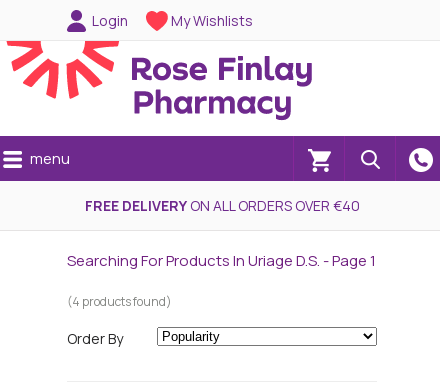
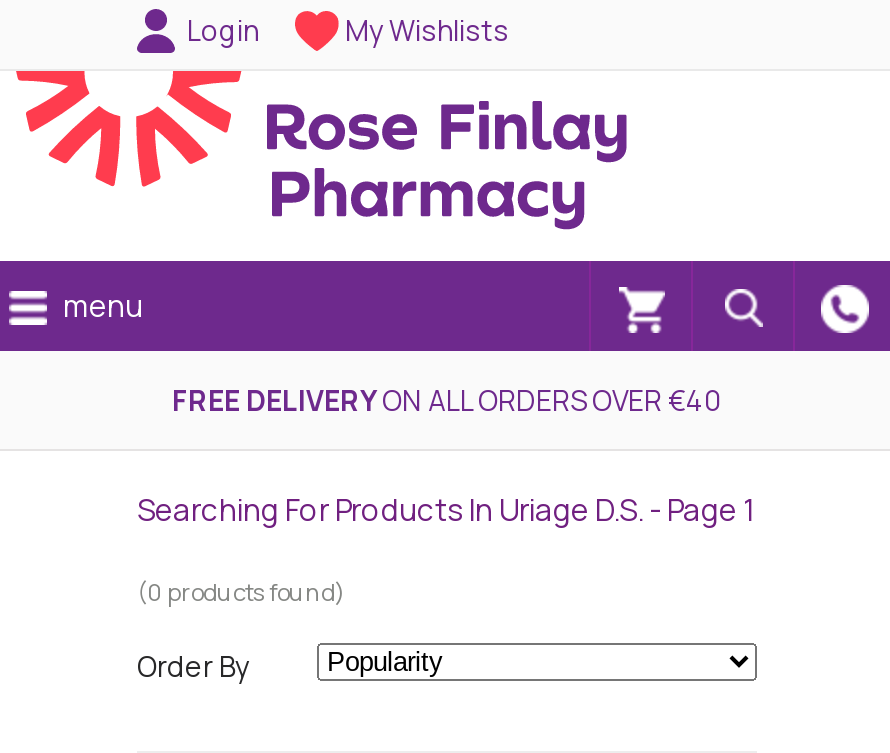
- (4 products found)
+ (0 products found)
